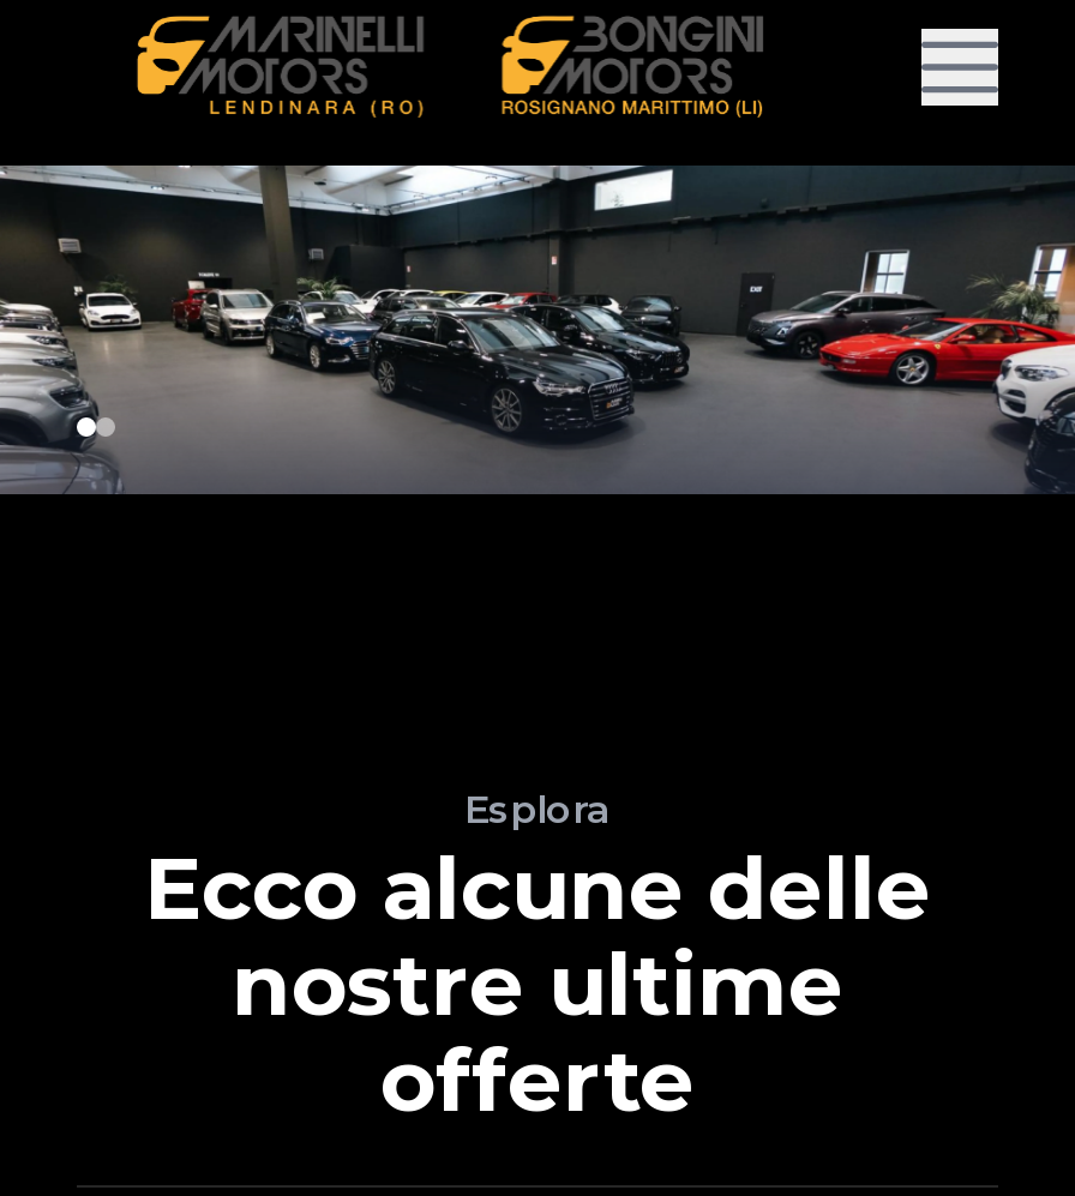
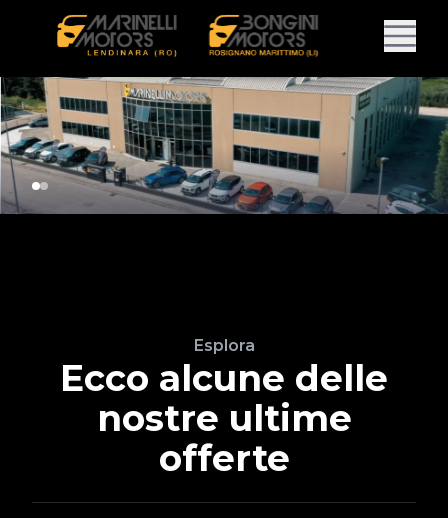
- [image]
+ [image]
